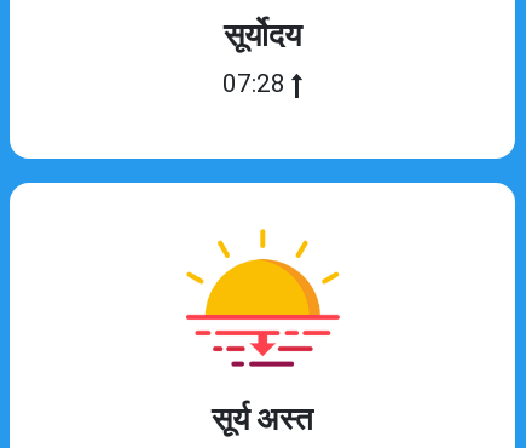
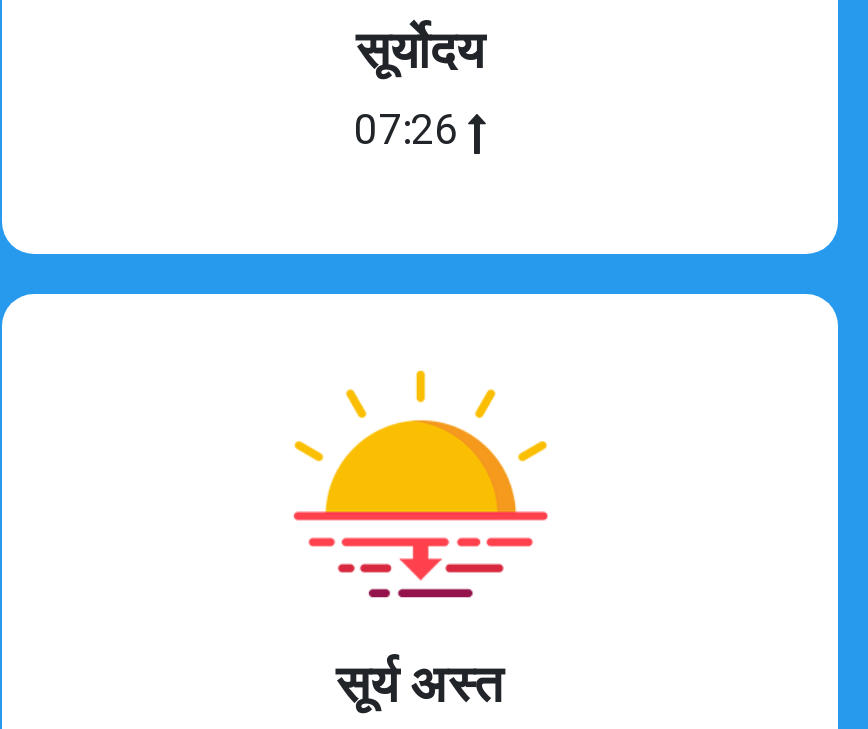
- 07:28
+ 07:26
